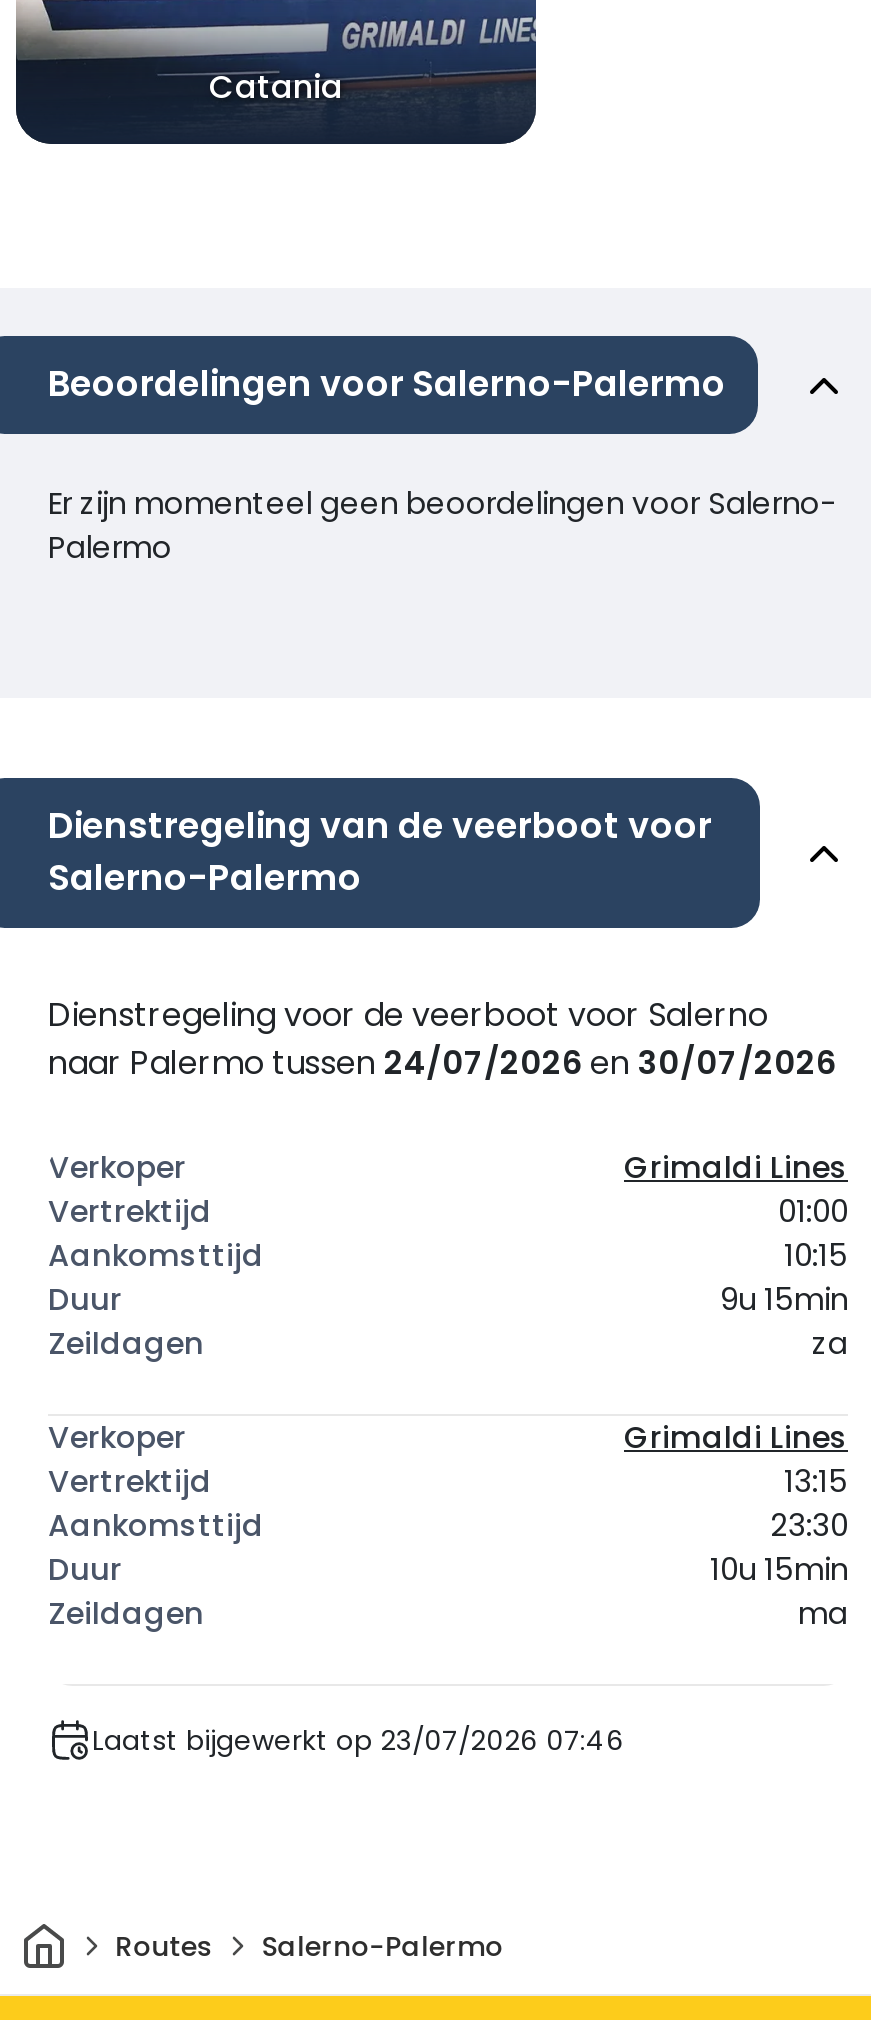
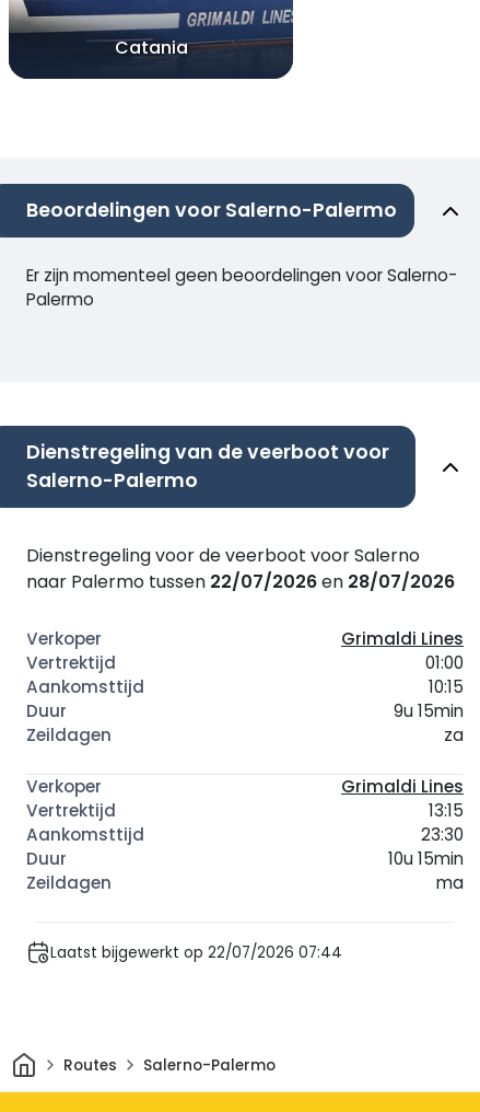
- naar Palermo tussen 24/07/2026 en 30/07/2026
+ naar Palermo tussen 22/07/2026 en 28/07/2026

- Laatst bijgewerkt op 23/07/2026 07:46
+ Laatst bijgewerkt op 22/07/2026 07:44
